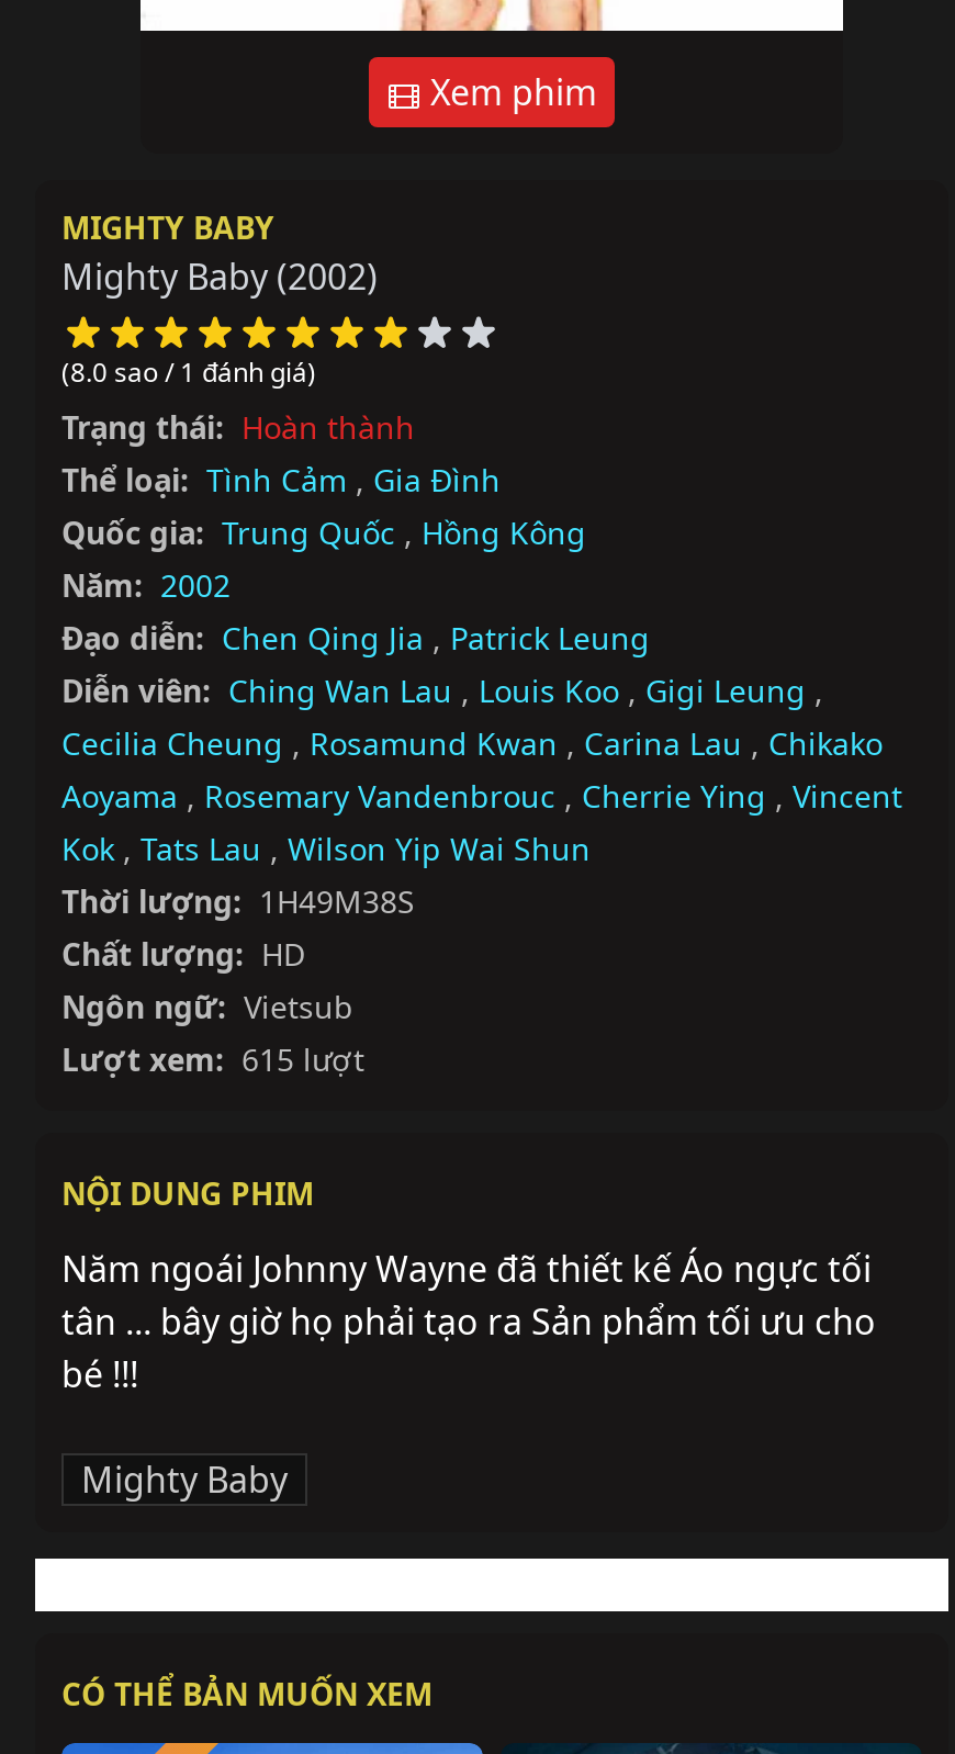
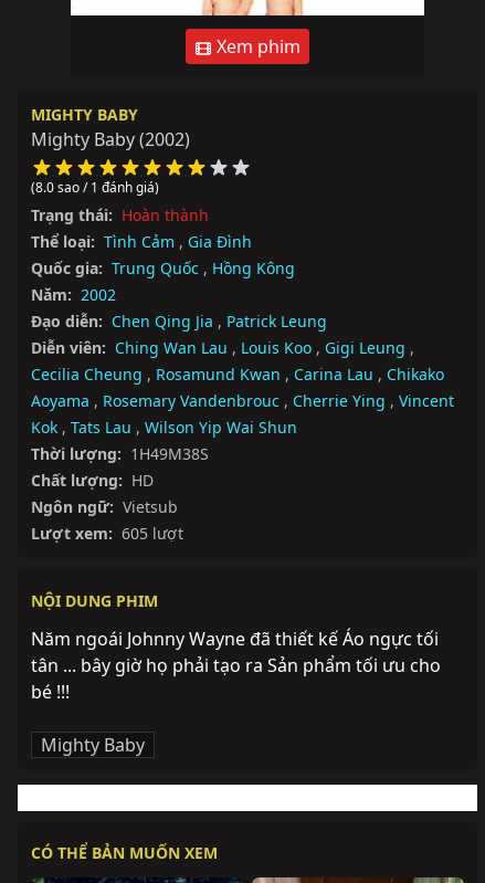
- Lượt xem: 615 lượt
+ Lượt xem: 605 lượt
